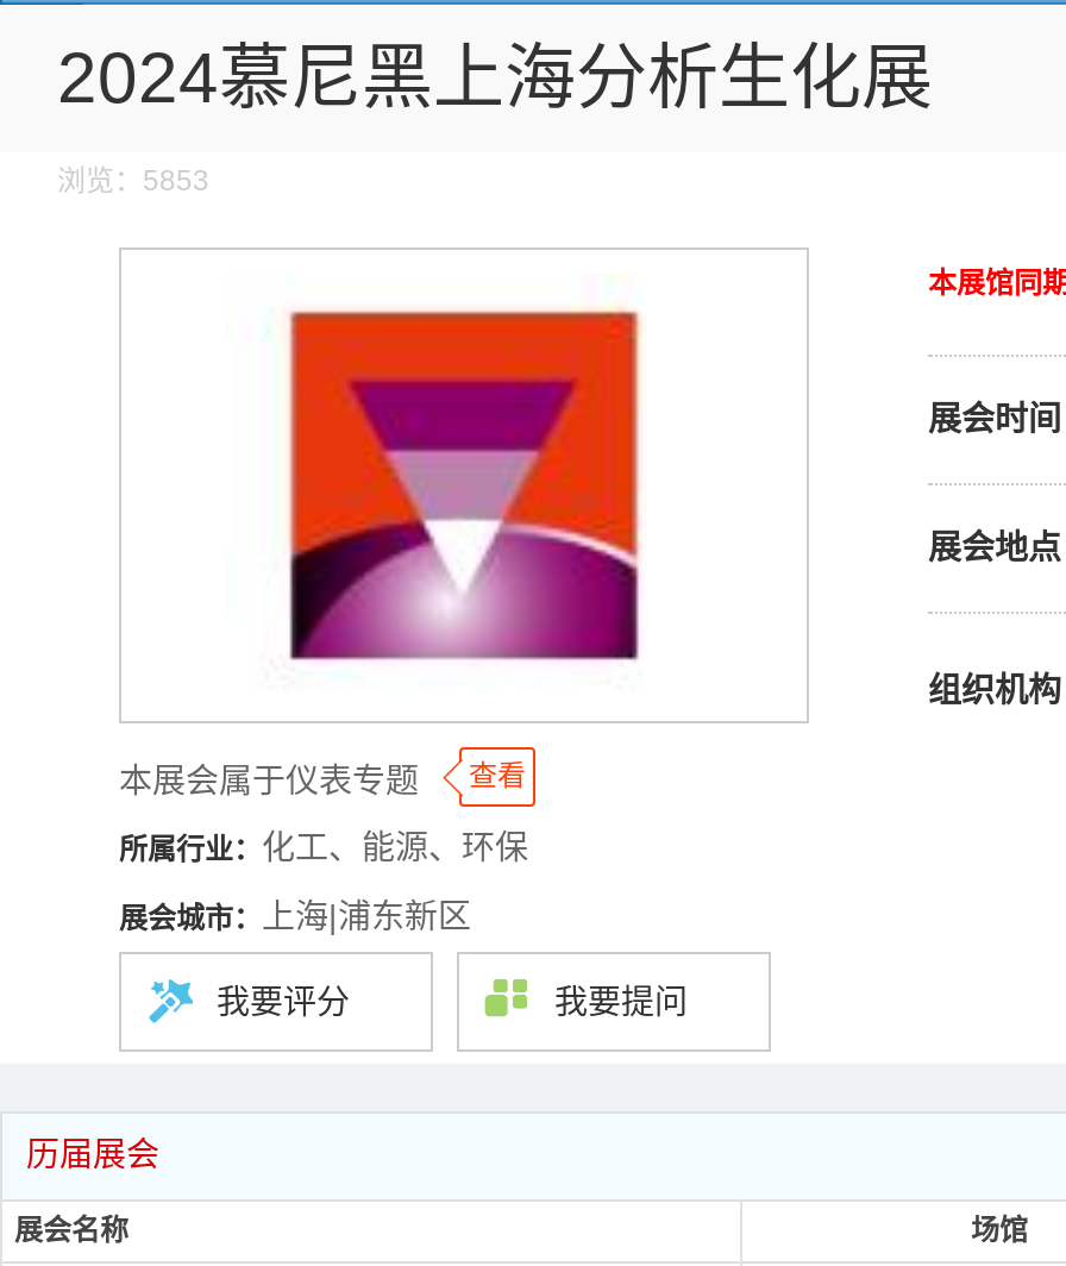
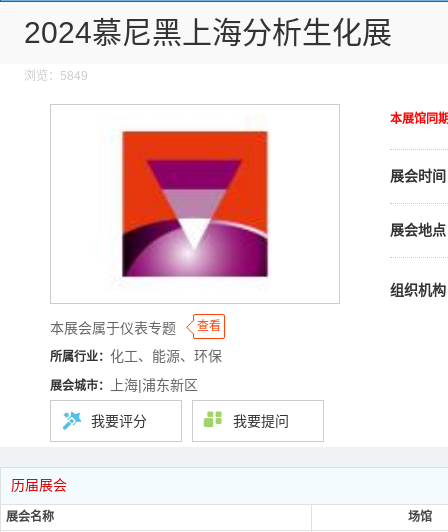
- 浏览：5853
+ 浏览：5849
